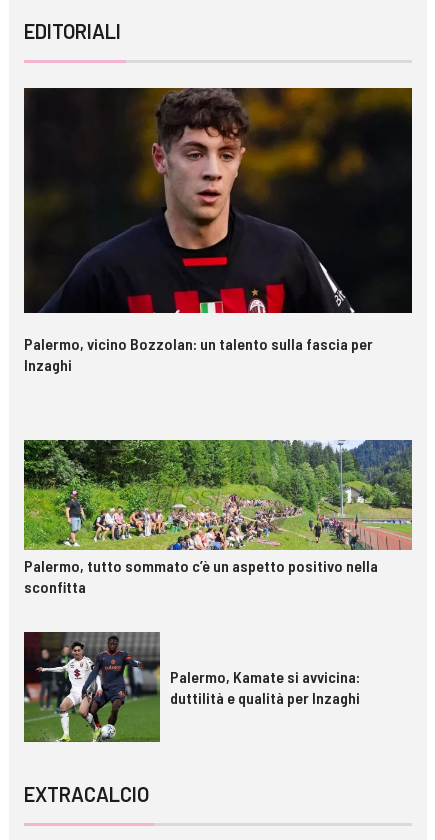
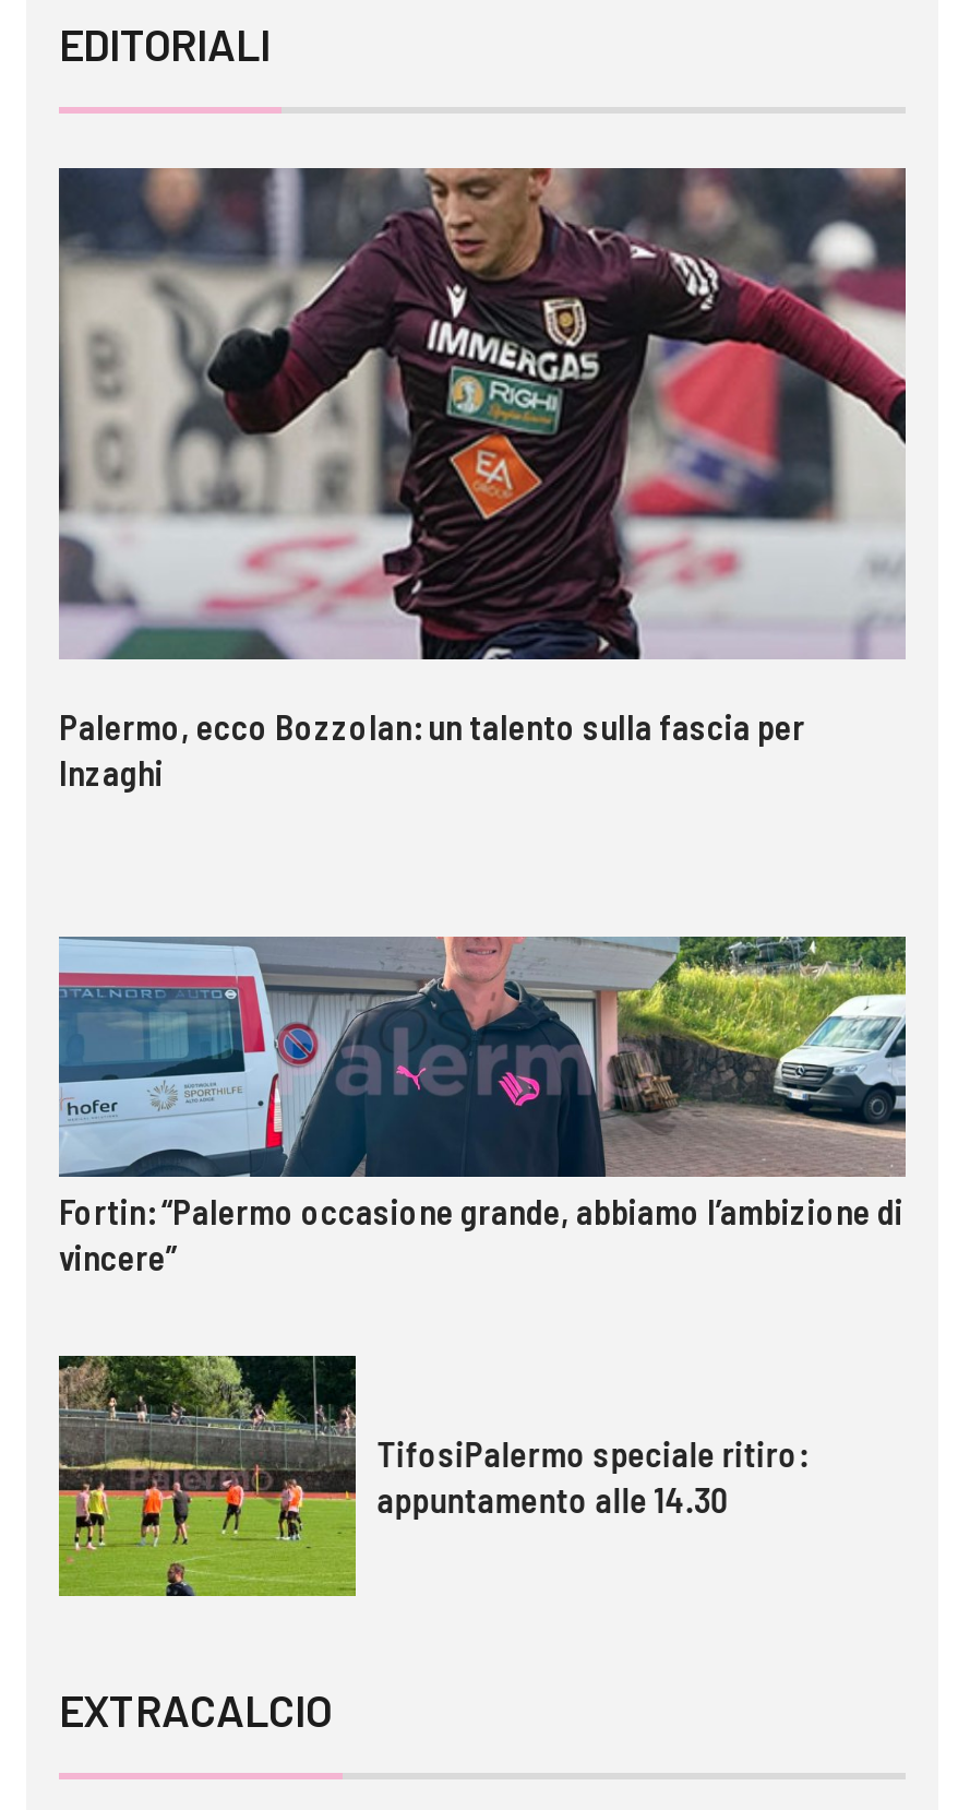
- [image]
- Palermo, vicino Bozzolan: un talento sulla fascia per
+ [image]
+ Palermo, ecco Bozzolan: un talento sulla fascia per

- [image]
- Palermo, tutto sommato c’è un aspetto positivo nella
- sconfitta
+ [image]
+ Fortin: “Palermo occasione grande, abbiamo l’ambizione di
+ vincere”

- [image]
- Palermo, Kamate si avvicina:
- duttilità e qualità per Inzaghi
+ [image]
+ TifosiPalermo speciale ritiro:
+ appuntamento alle 14.30
